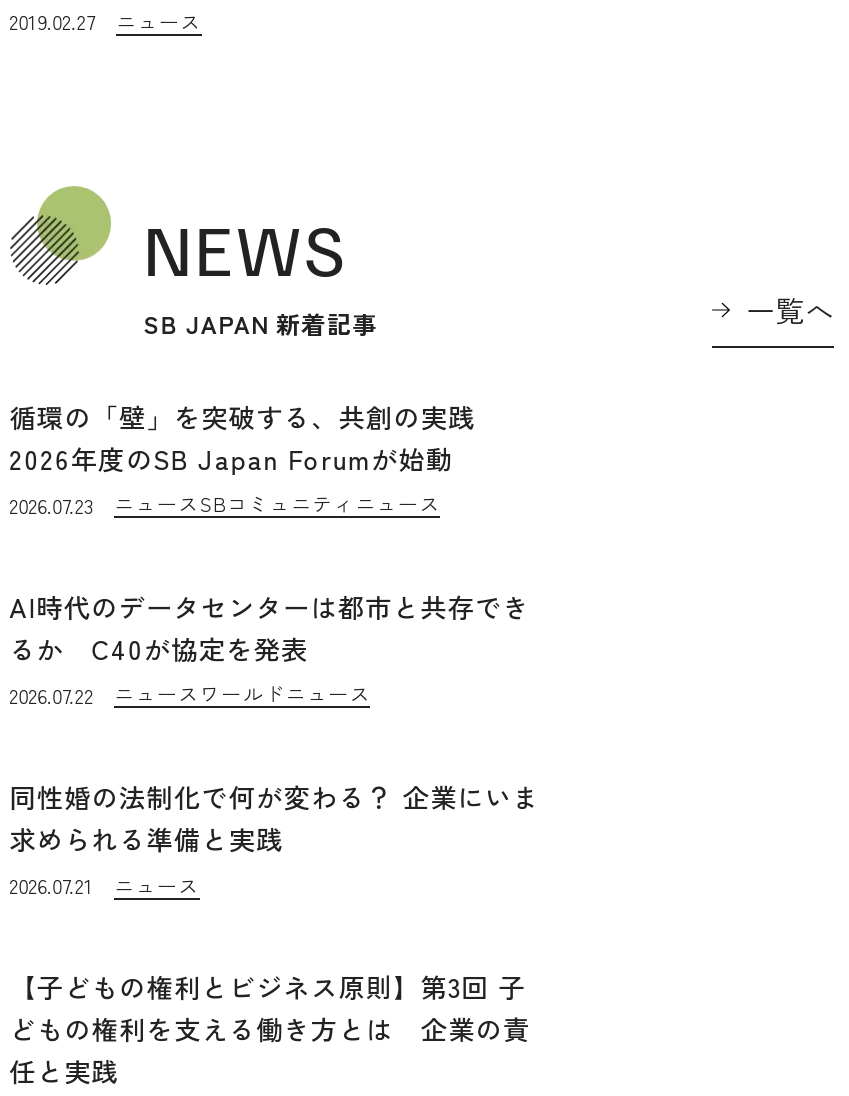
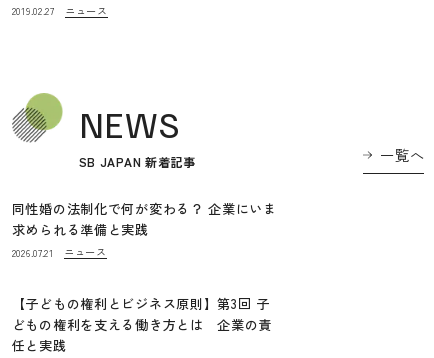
- 循環の「壁」を突破する、共創の実践
- 2026年度のSB Japan Forumが始動
- 2026.07.23
- ニュースSBコミュニティニュース
- AI時代のデータセンターは都市と共存でき
- るか C40が協定を発表
- 2026.07.22
- ニュースワールドニュース
